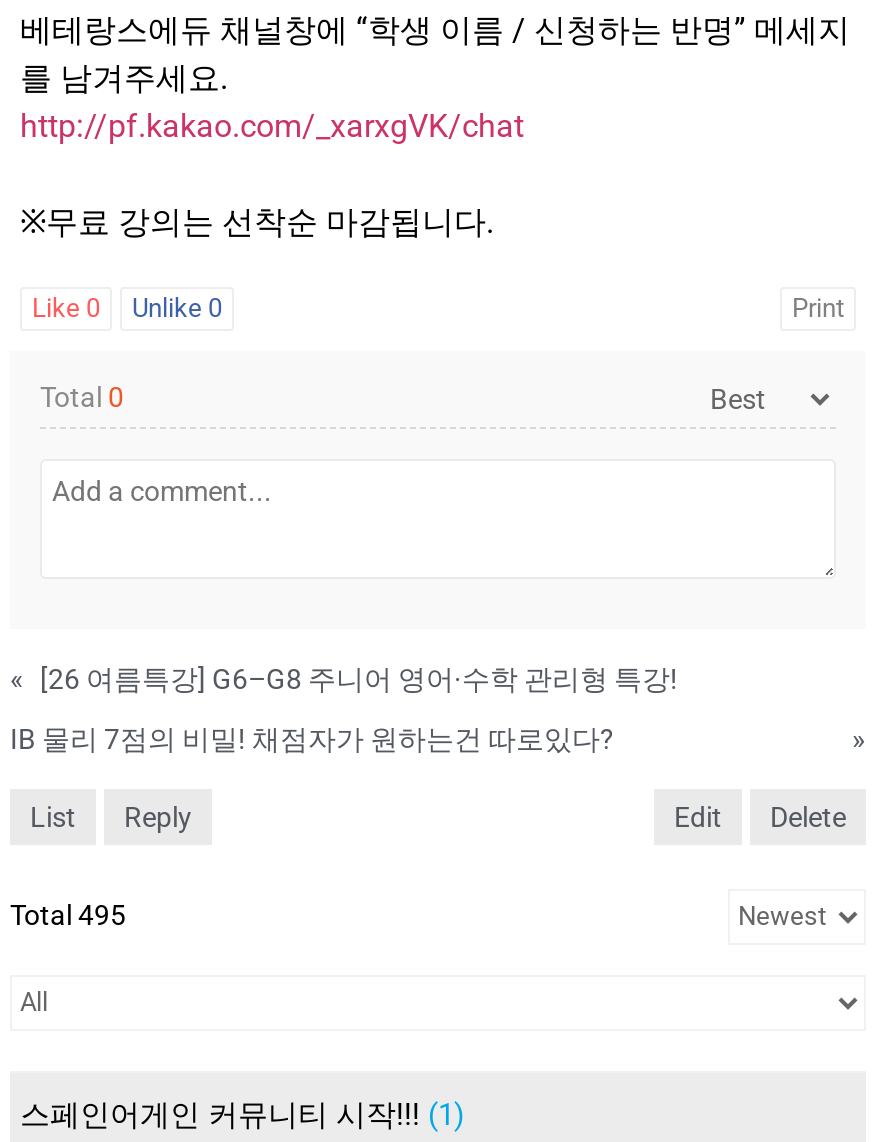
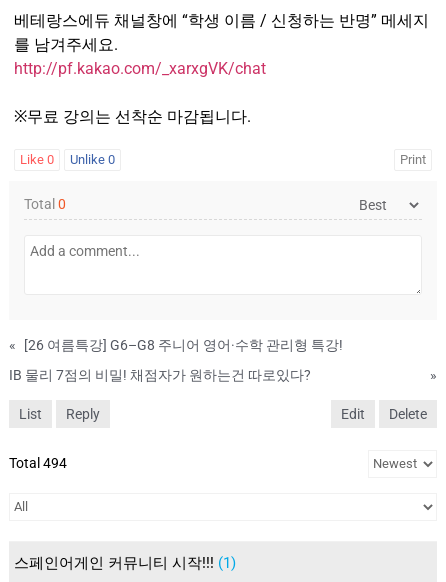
- Total 495
+ Total 494
